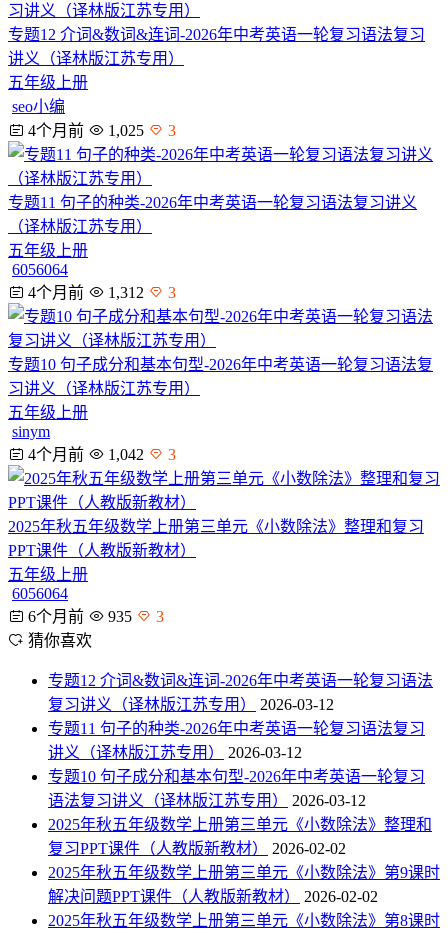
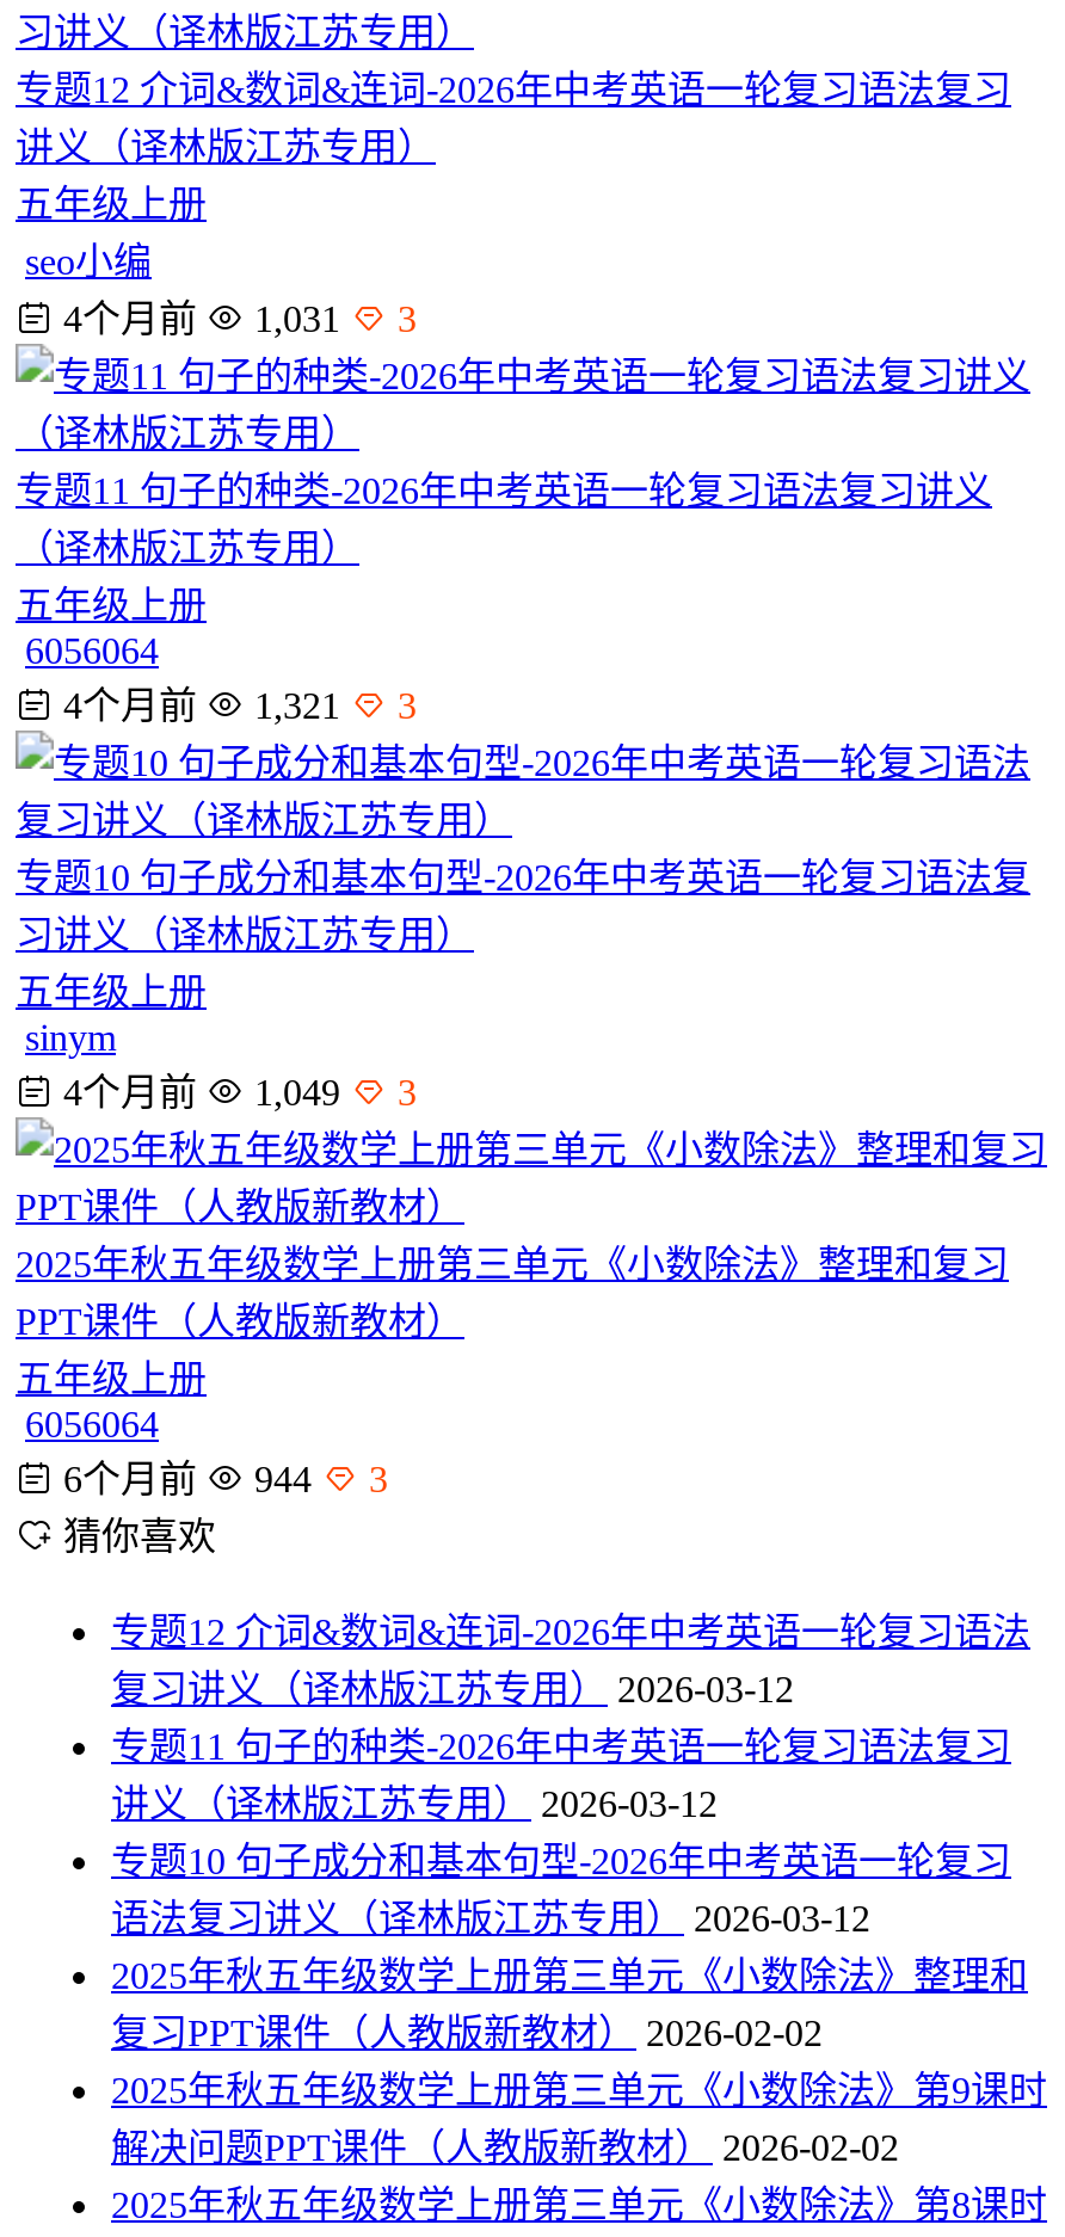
- 1,025
+ 1,031

- 1,312
+ 1,321

- 1,042
+ 1,049

- 935
+ 944
